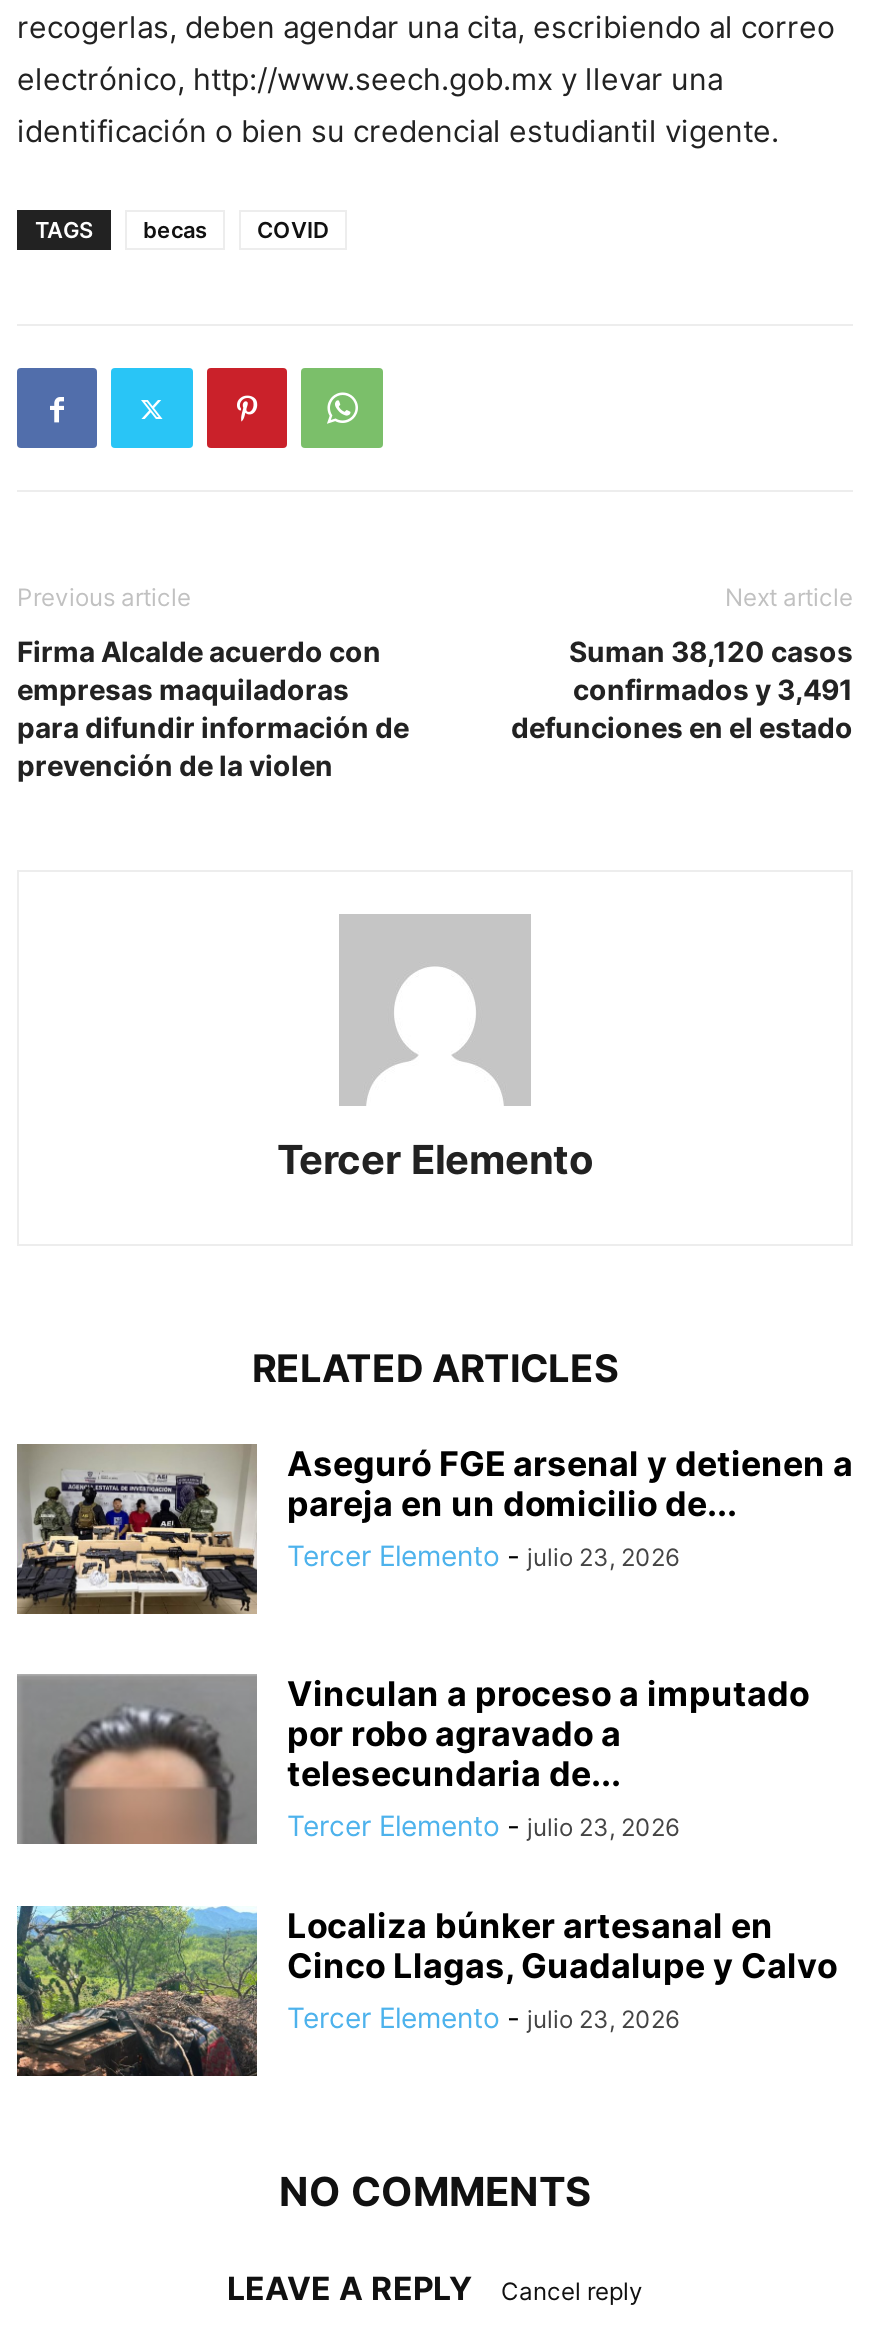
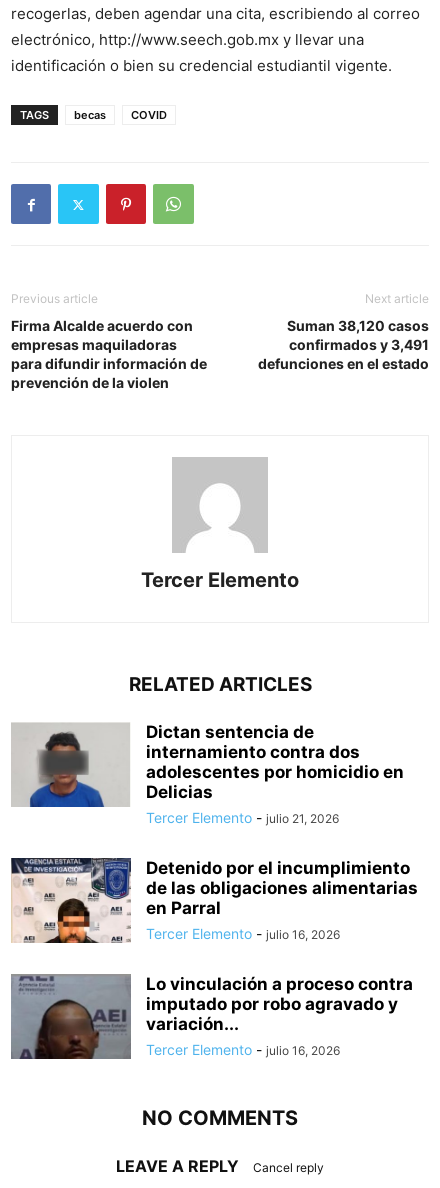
- [image]
- Aseguró FGE arsenal y detienen a
- pareja en un domicilio de...
- Tercer Elemento - julio 23, 2026
+ [image]
+ Dictan sentencia de
+ internamiento contra dos
+ adolescentes por homicidio en
+ Delicias
+ Tercer Elemento - julio 21, 2026

- [image]
- Vinculan a proceso a imputado
- por robo agravado a
- telesecundaria de...
- Tercer Elemento - julio 23, 2026
+ [image]
+ Detenido por el incumplimiento
+ de las obligaciones alimentarias
+ en Parral
+ Tercer Elemento - julio 16, 2026

- [image]
- Localiza búnker artesanal en
- Cinco Llagas, Guadalupe y Calvo
- Tercer Elemento - julio 23, 2026
+ [image]
+ Lo vinculación a proceso contra
+ imputado por robo agravado y
+ variación...
+ Tercer Elemento - julio 16, 2026
